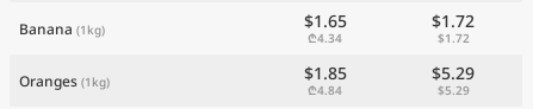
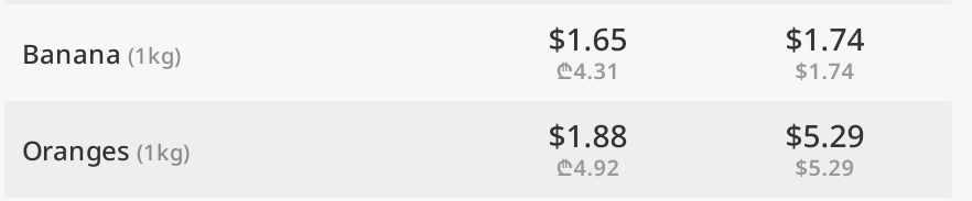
- $1.72
+ $1.74

- ₾4.34
+ ₾4.31

- $1.72
+ $1.74

- $1.85
+ $1.88

- ₾4.84
+ ₾4.92
